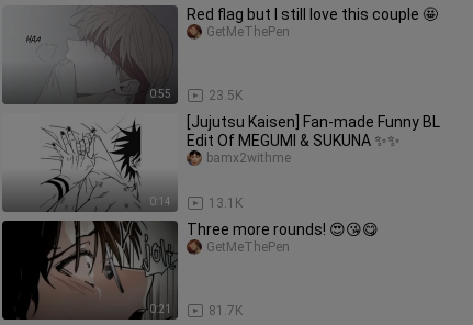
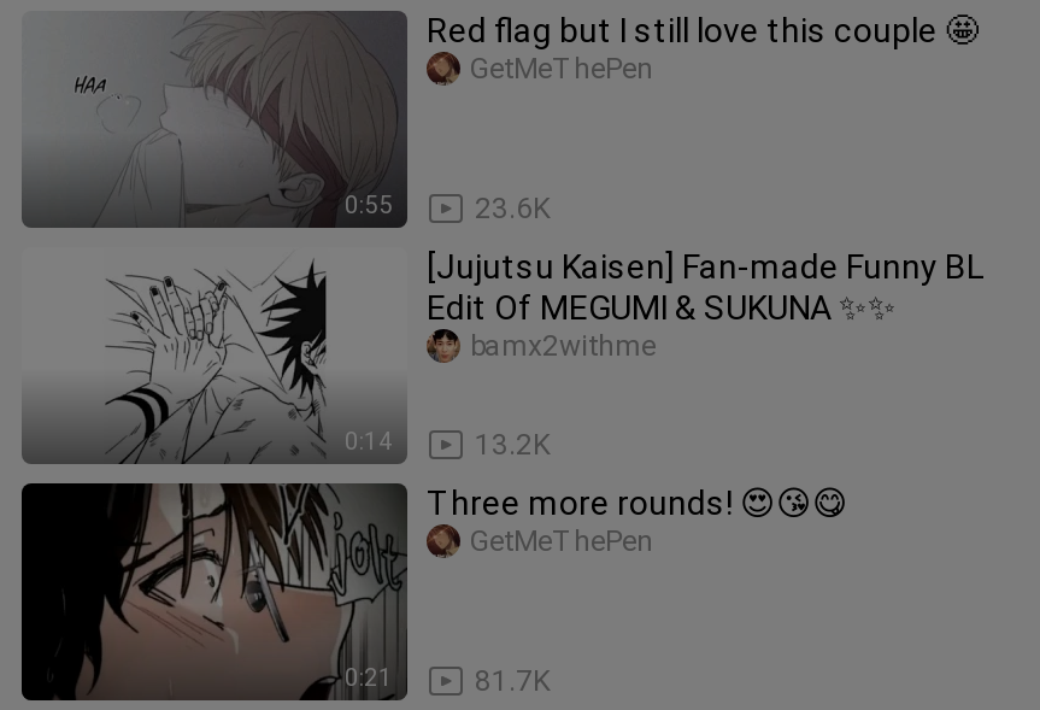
- 23.5K
+ 23.6K

- 13.1K
+ 13.2K
